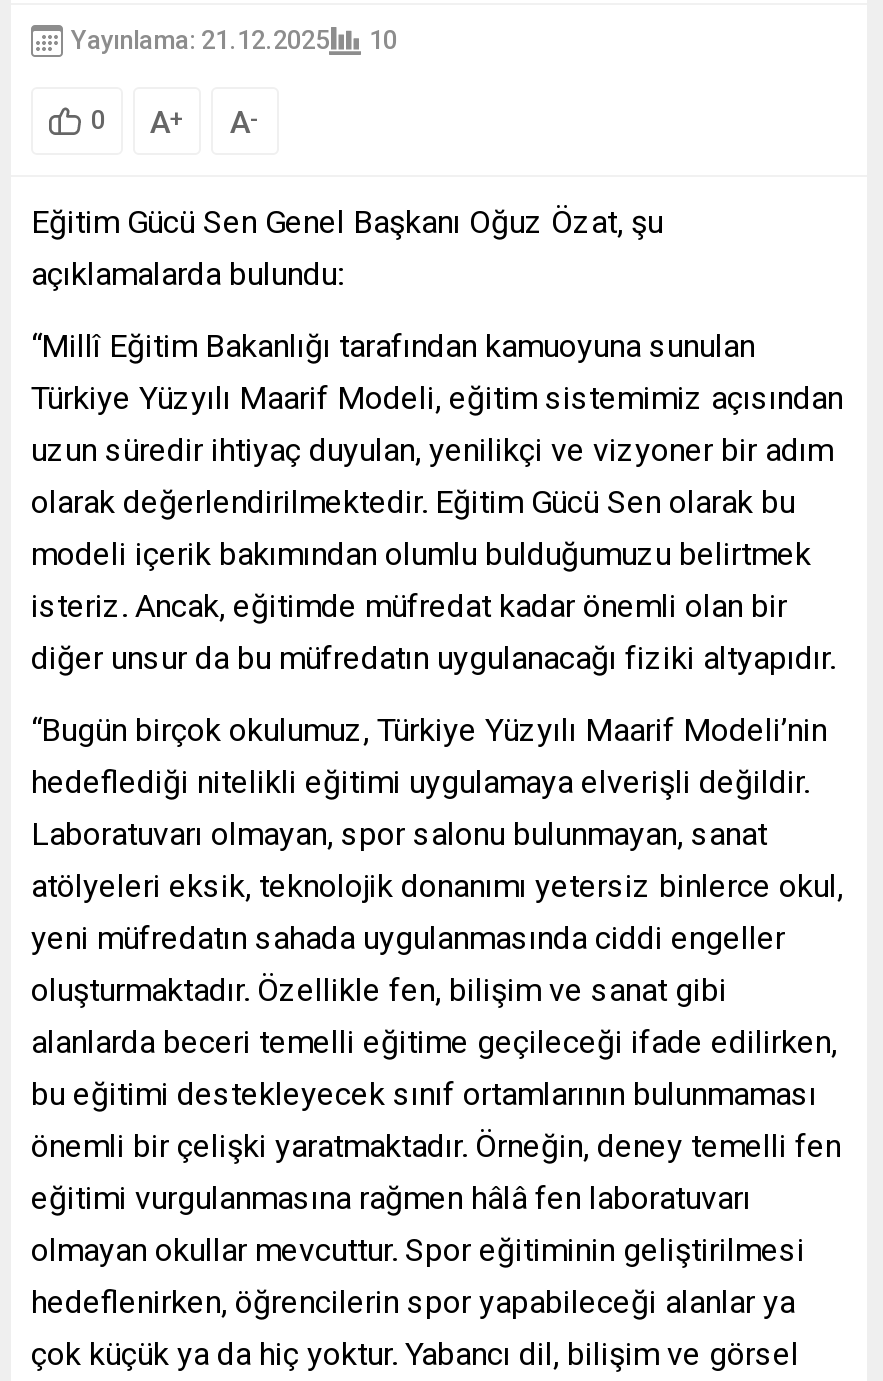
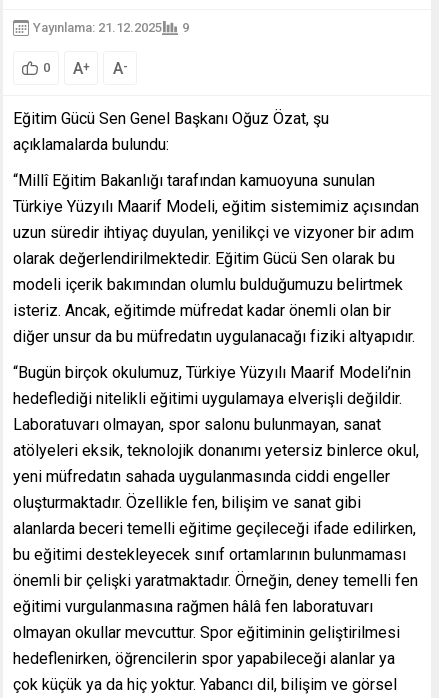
- Yayınlama: 21.12.2025 10
+ Yayınlama: 21.12.2025 9
